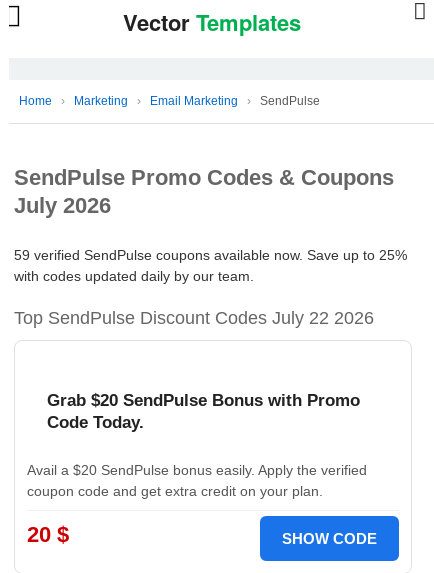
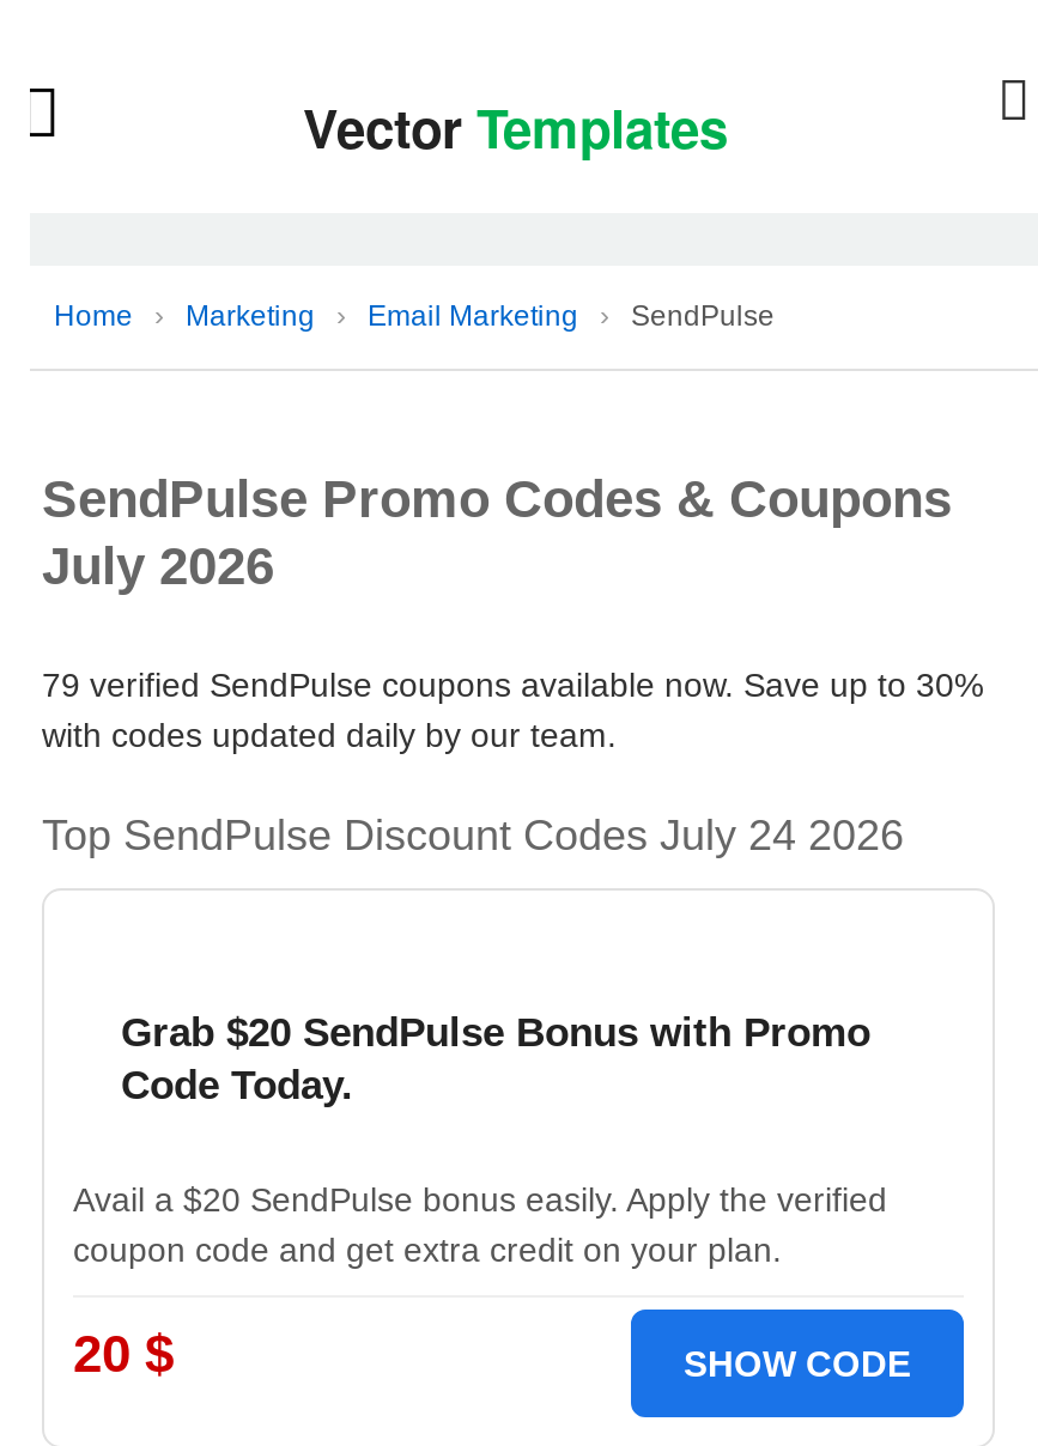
- 59 verified SendPulse coupons available now. Save up to 25%
+ 79 verified SendPulse coupons available now. Save up to 30%

- Top SendPulse Discount Codes July 22 2026
+ Top SendPulse Discount Codes July 24 2026
